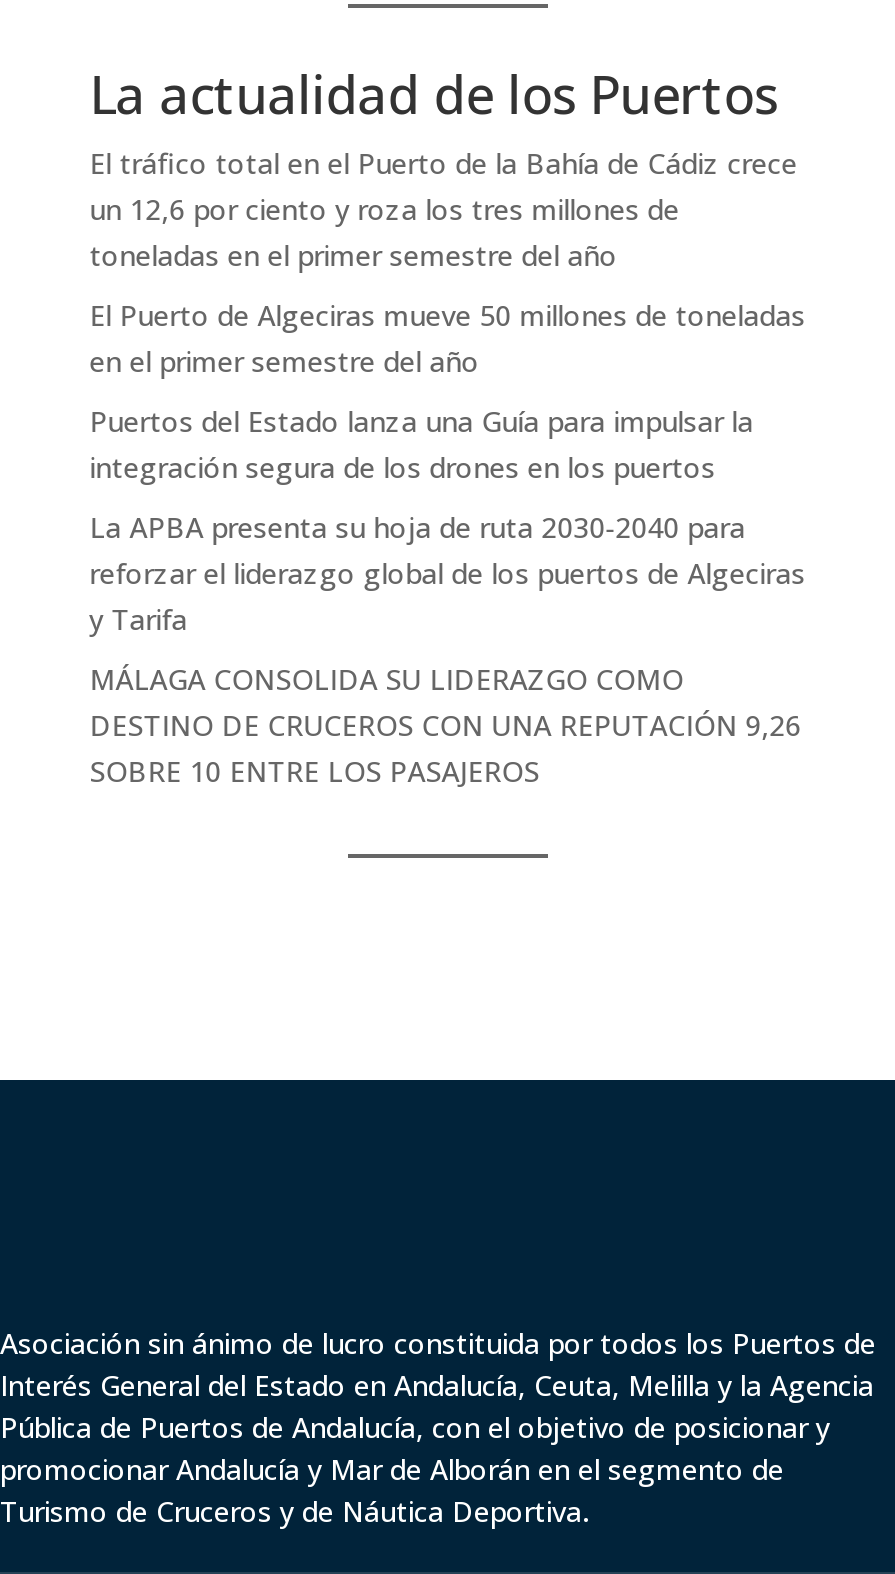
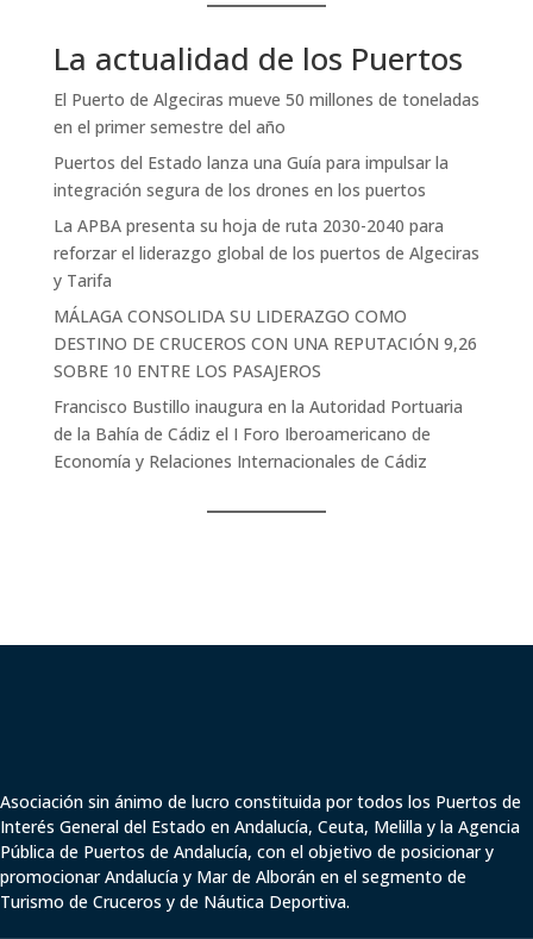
- El tráfico total en el Puerto de la Bahía de Cádiz crece
- un 12,6 por ciento y roza los tres millones de
- toneladas en el primer semestre del año

moved up: El Puerto de Algeciras mueve 50 millones de toneladas | en el primer semestre del año | Puertos del Estado lanza una Guía para impulsar la | ... | DESTINO DE CRUCEROS CON UNA REPUTACIÓN 9,26 | SOBRE 10 ENTRE LOS PASAJEROS

+ Francisco Bustillo inaugura en la Autoridad Portuaria
+ de la Bahía de Cádiz el I Foro Iberoamericano de
+ Economía y Relaciones Internacionales de Cádiz
